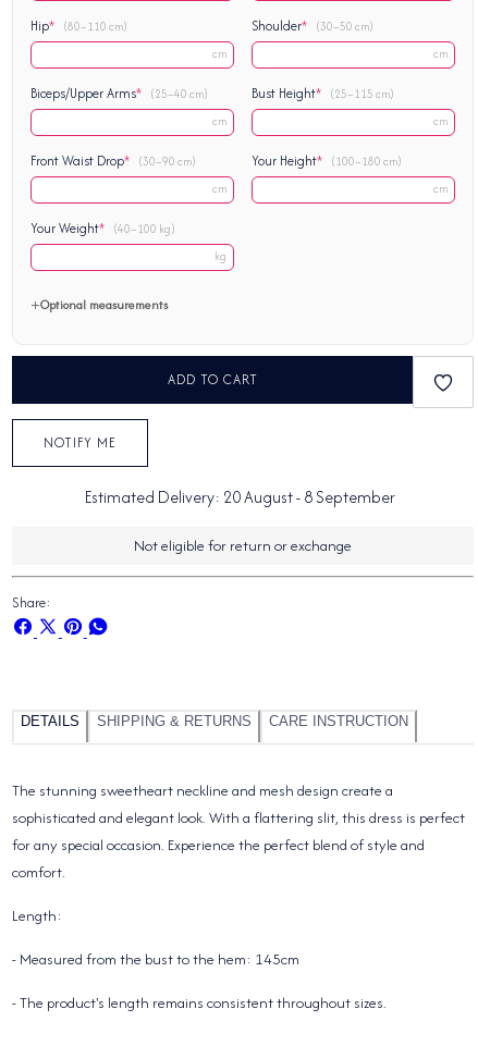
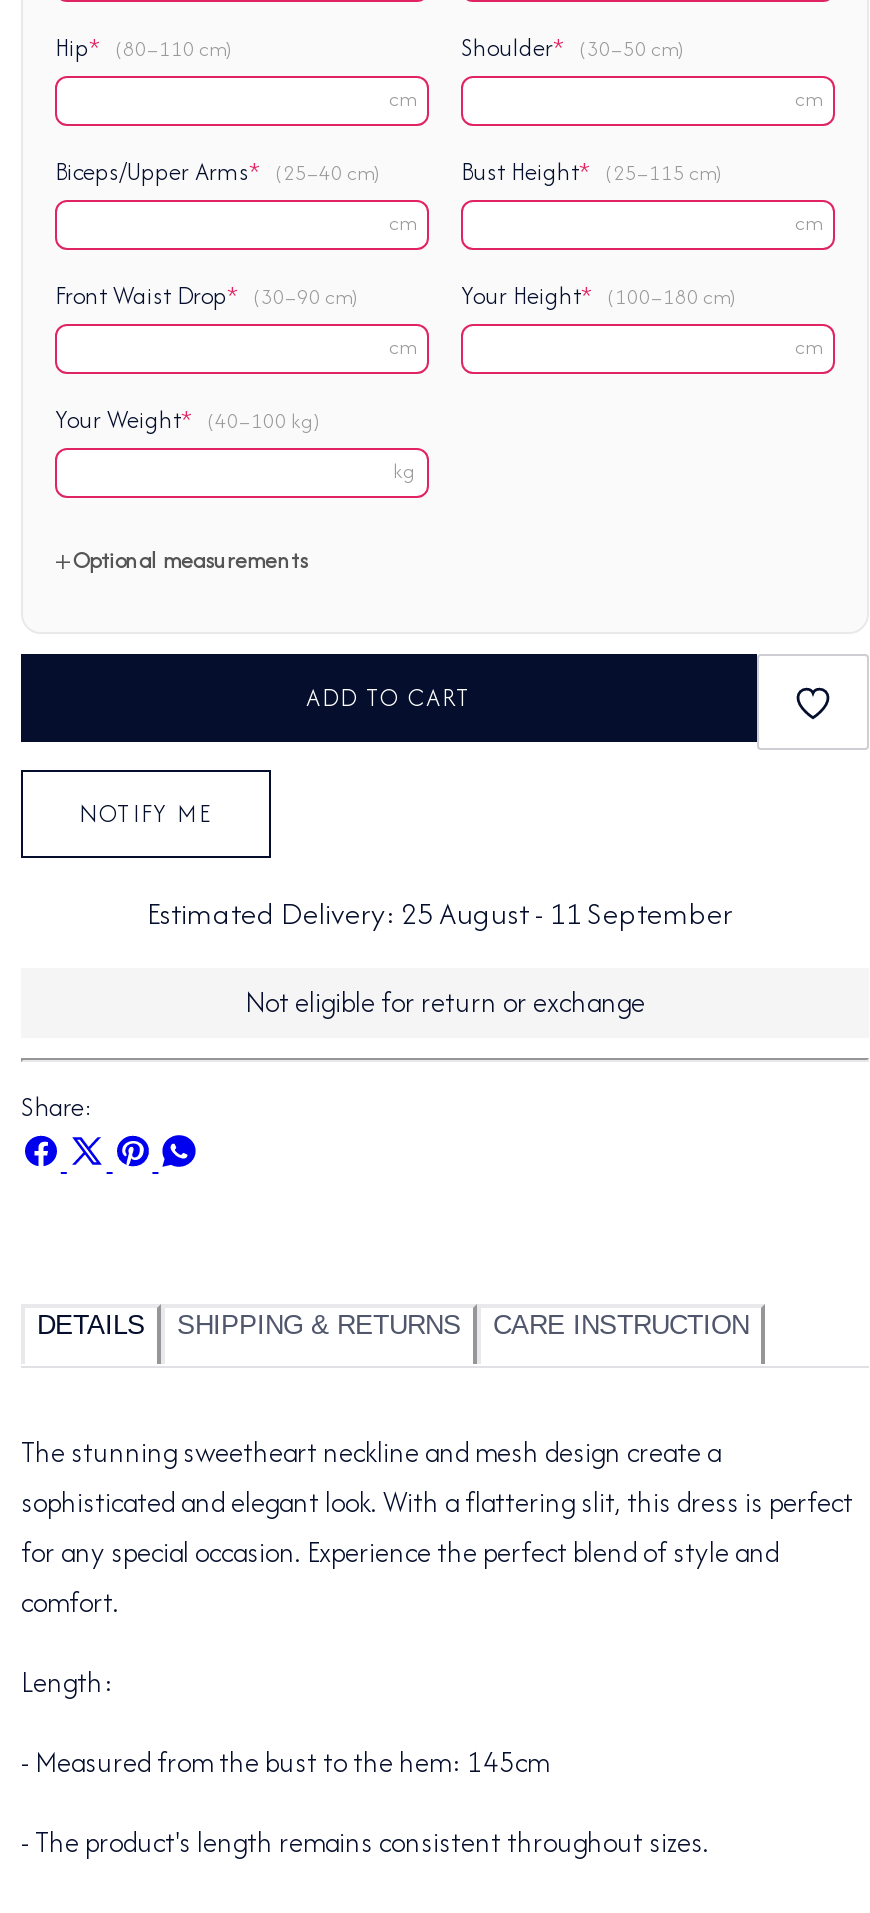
- Estimated Delivery: 20 August- 8 September
+ Estimated Delivery: 25 August- 11 September
